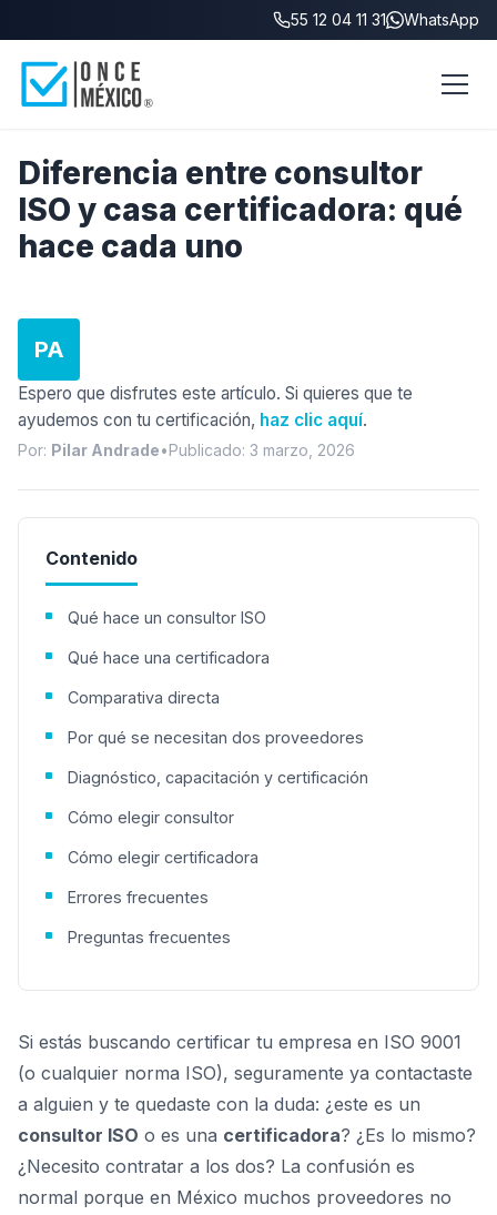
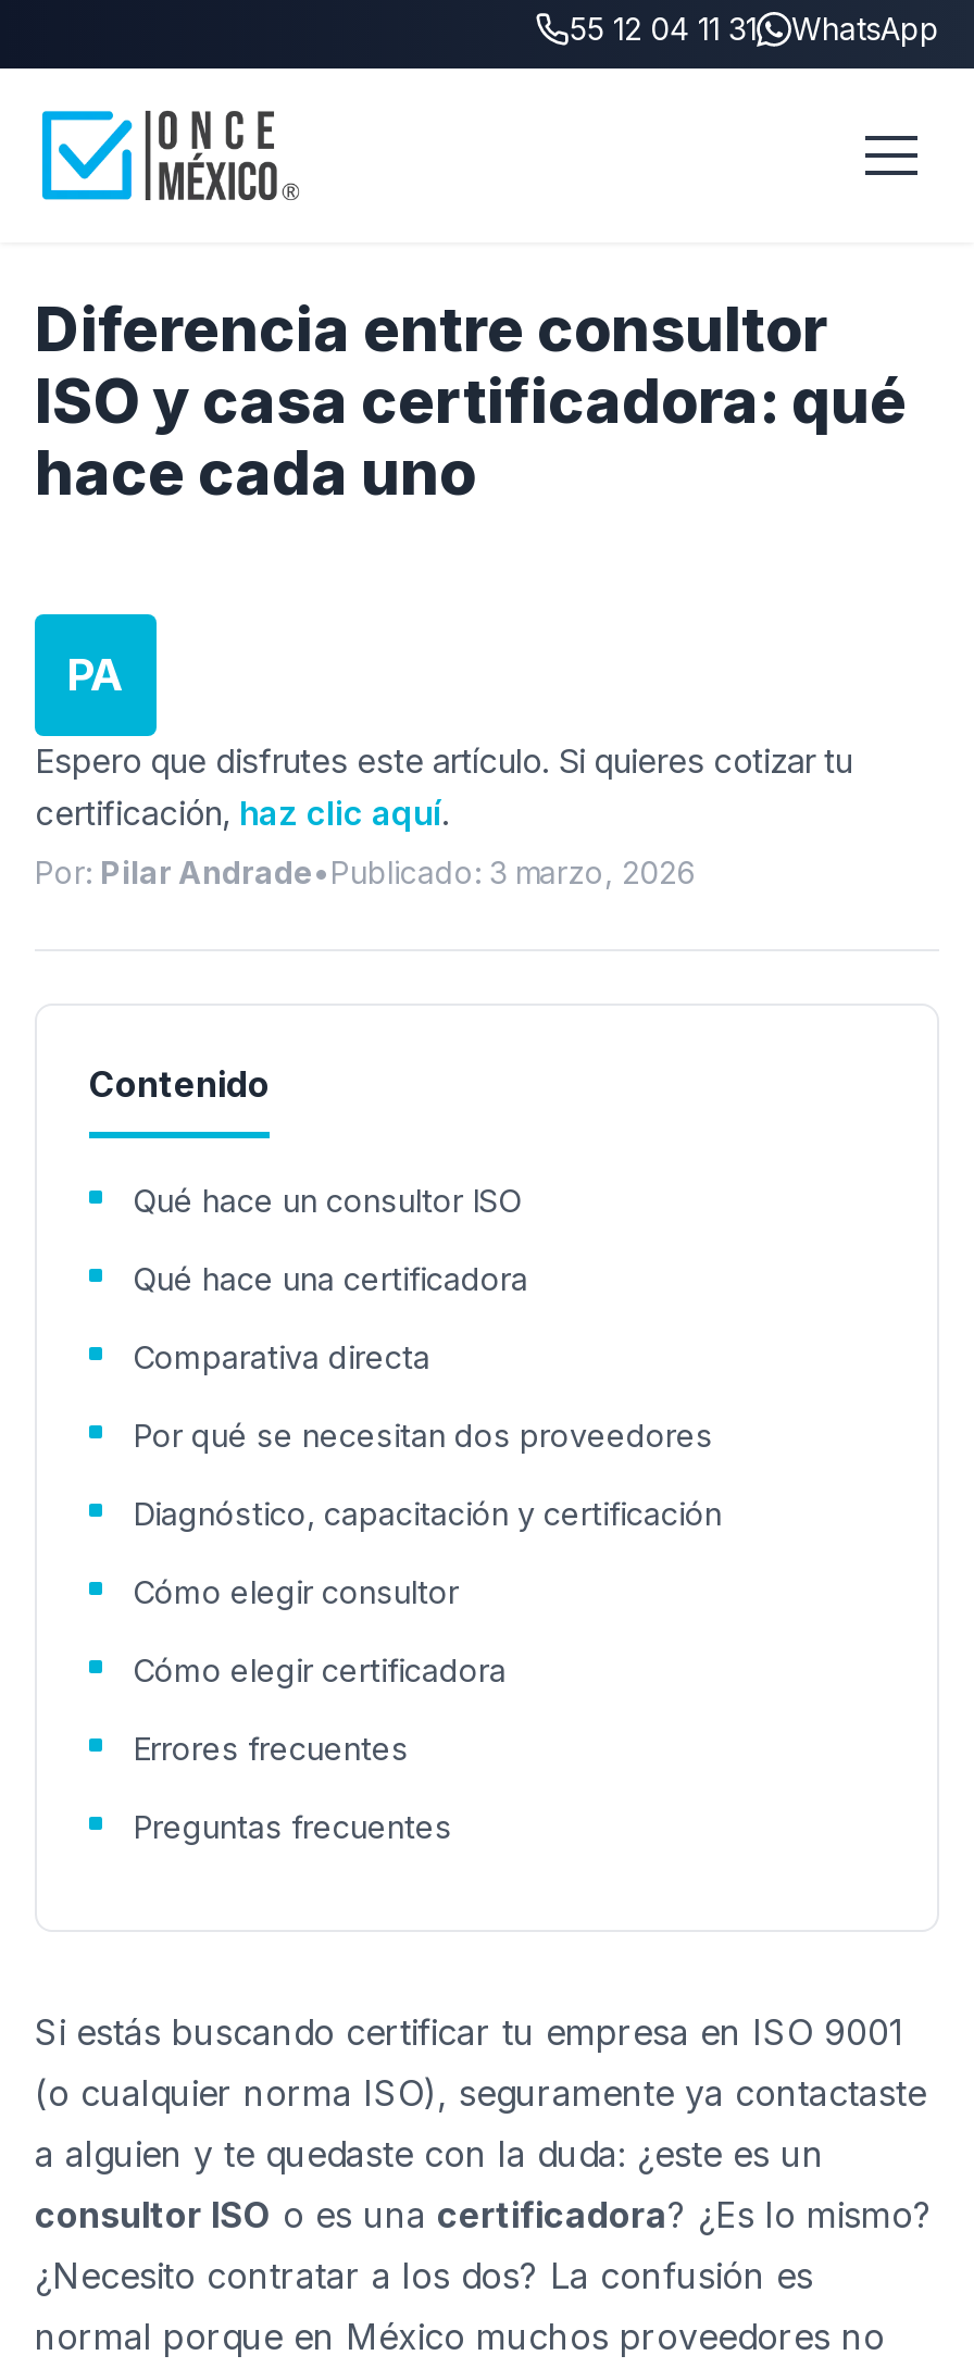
- Espero que disfrutes este artículo. Si quieres que te
- ayudemos con tu certificación, haz clic aquí.
+ Espero que disfrutes este artículo. Si quieres cotizar tu
+ certificación, haz clic aquí.
